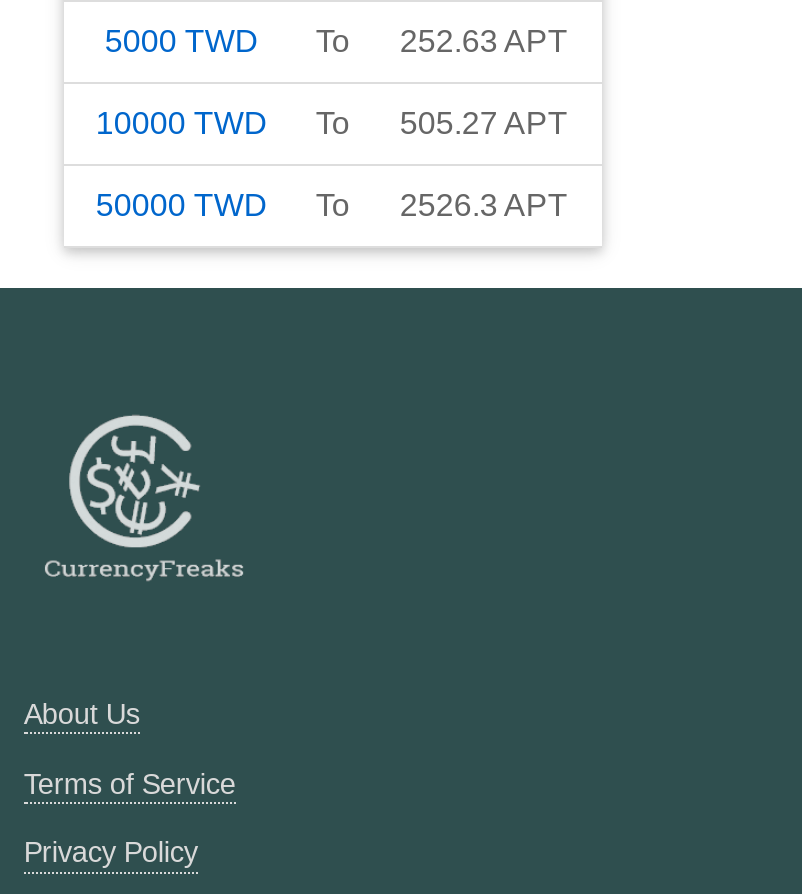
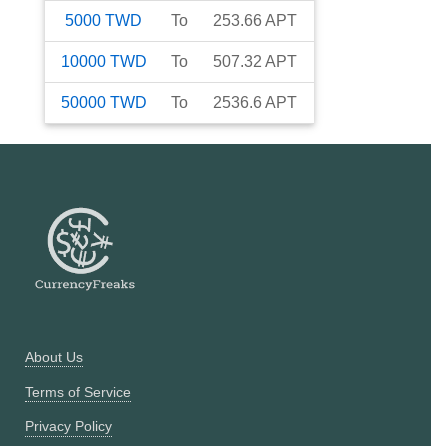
- 5000 TWD To 252.63 APT
+ 5000 TWD To 253.66 APT

- 10000 TWD To 505.27 APT
+ 10000 TWD To 507.32 APT

- 50000 TWD To 2526.3 APT
+ 50000 TWD To 2536.6 APT
